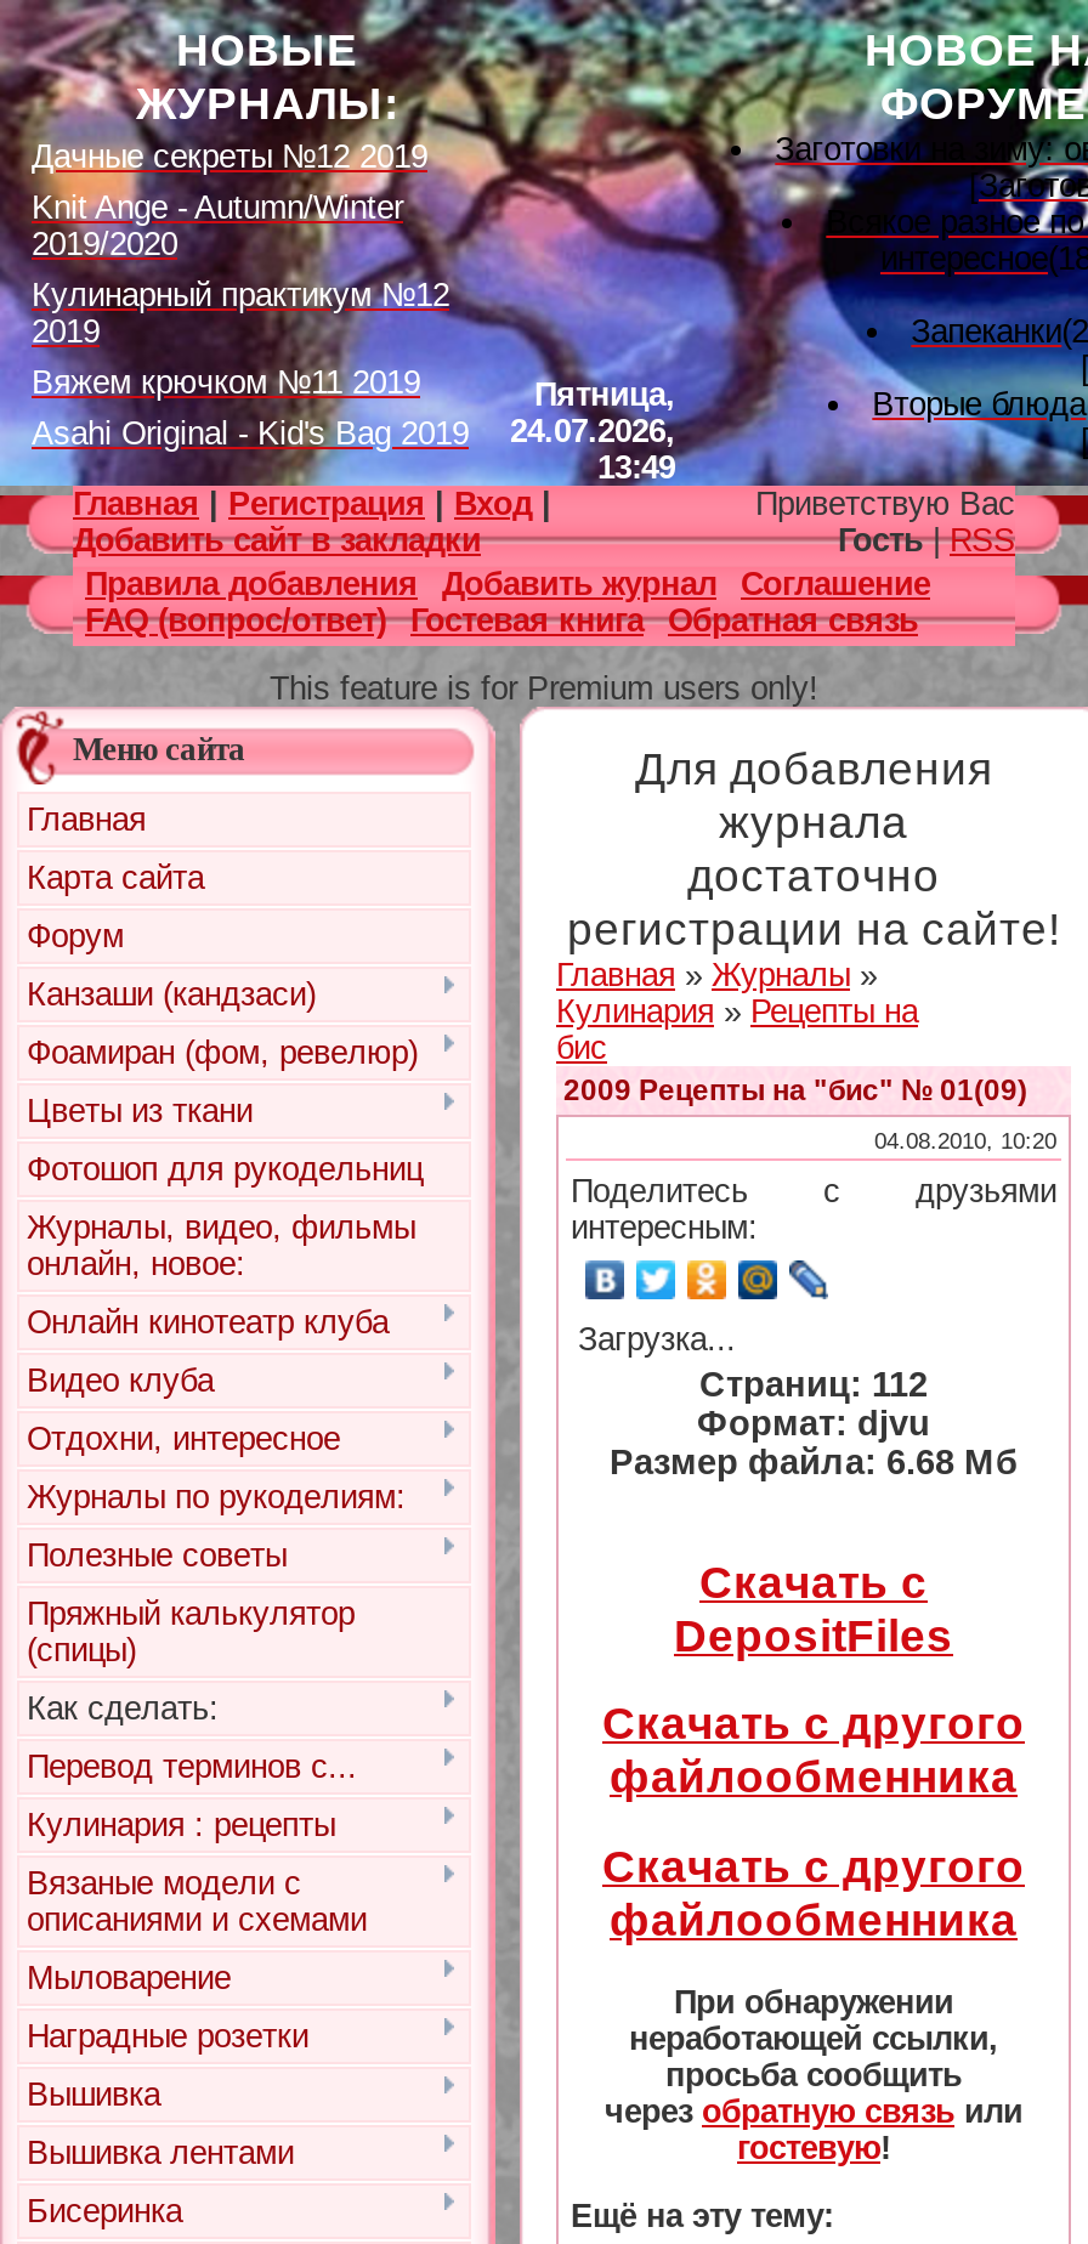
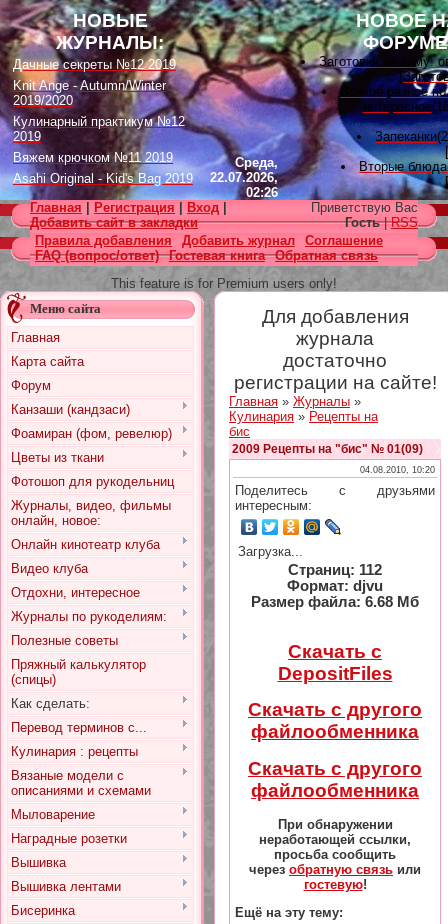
- Пятница,
- 24.07.2026,
- 13:49
+ Среда,
+ 22.07.2026,
+ 02:26
